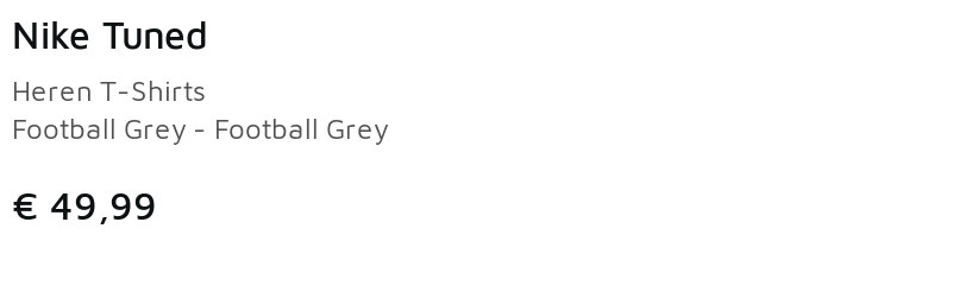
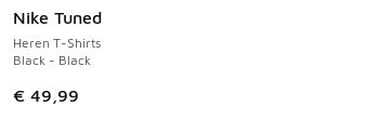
- Football Grey - Football Grey
+ Black - Black
